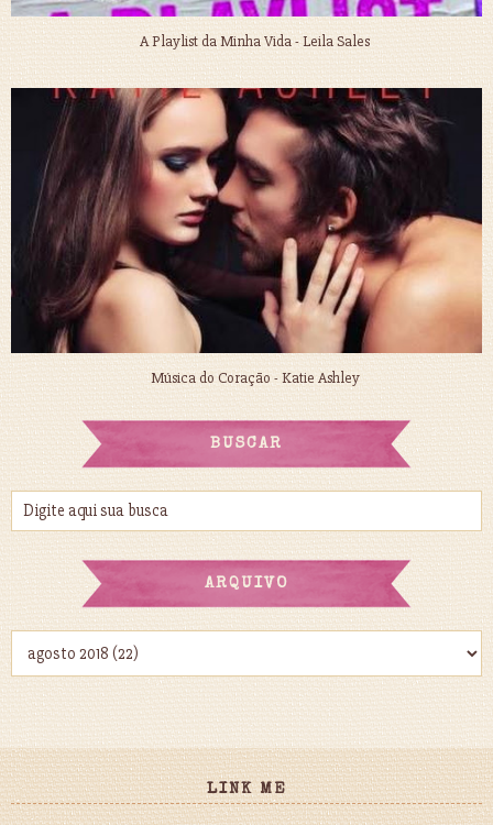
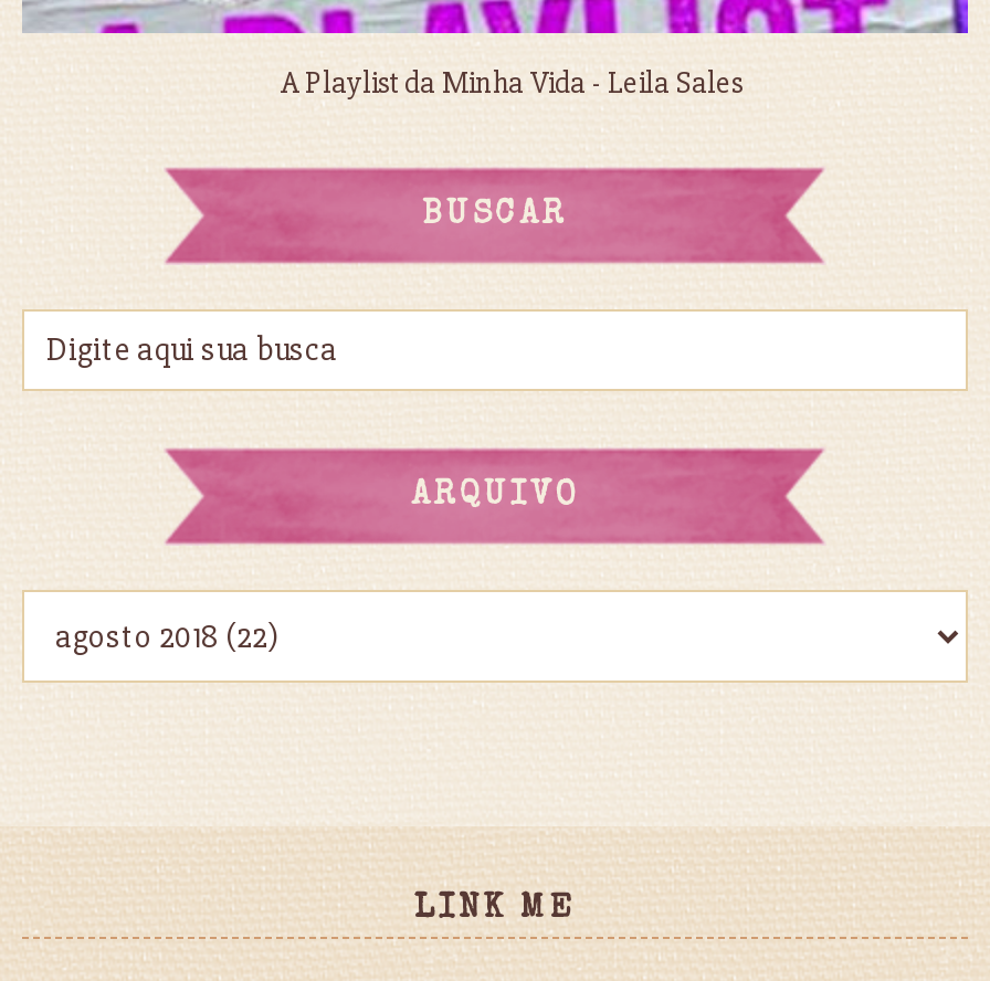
- [image]
- Música do Coração - Katie Ashley
